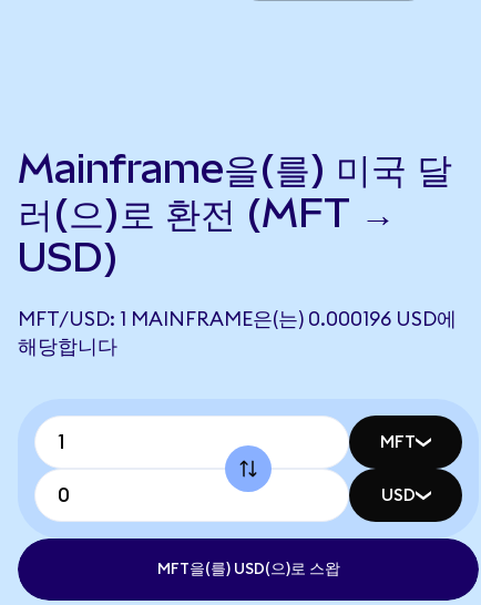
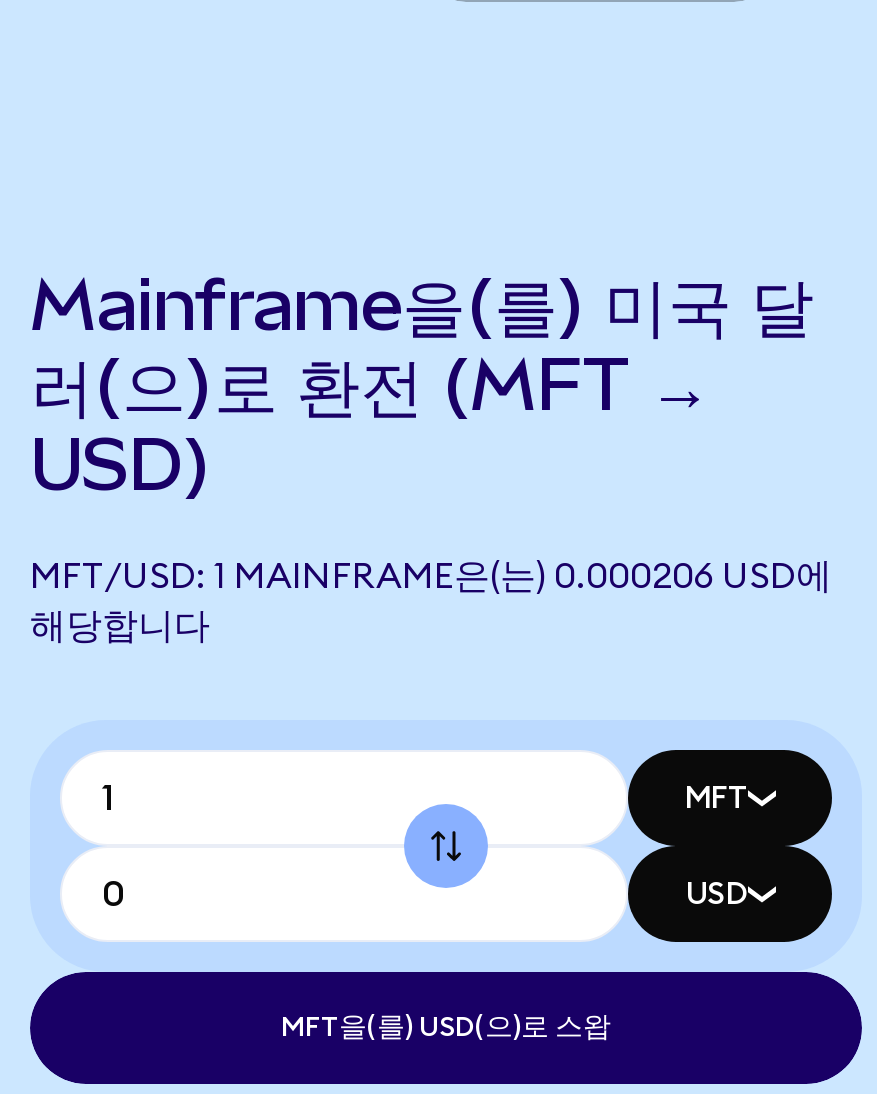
- MFT/USD: 1 MAINFRAME은(는) 0.000196 USD에
+ MFT/USD: 1 MAINFRAME은(는) 0.000206 USD에
